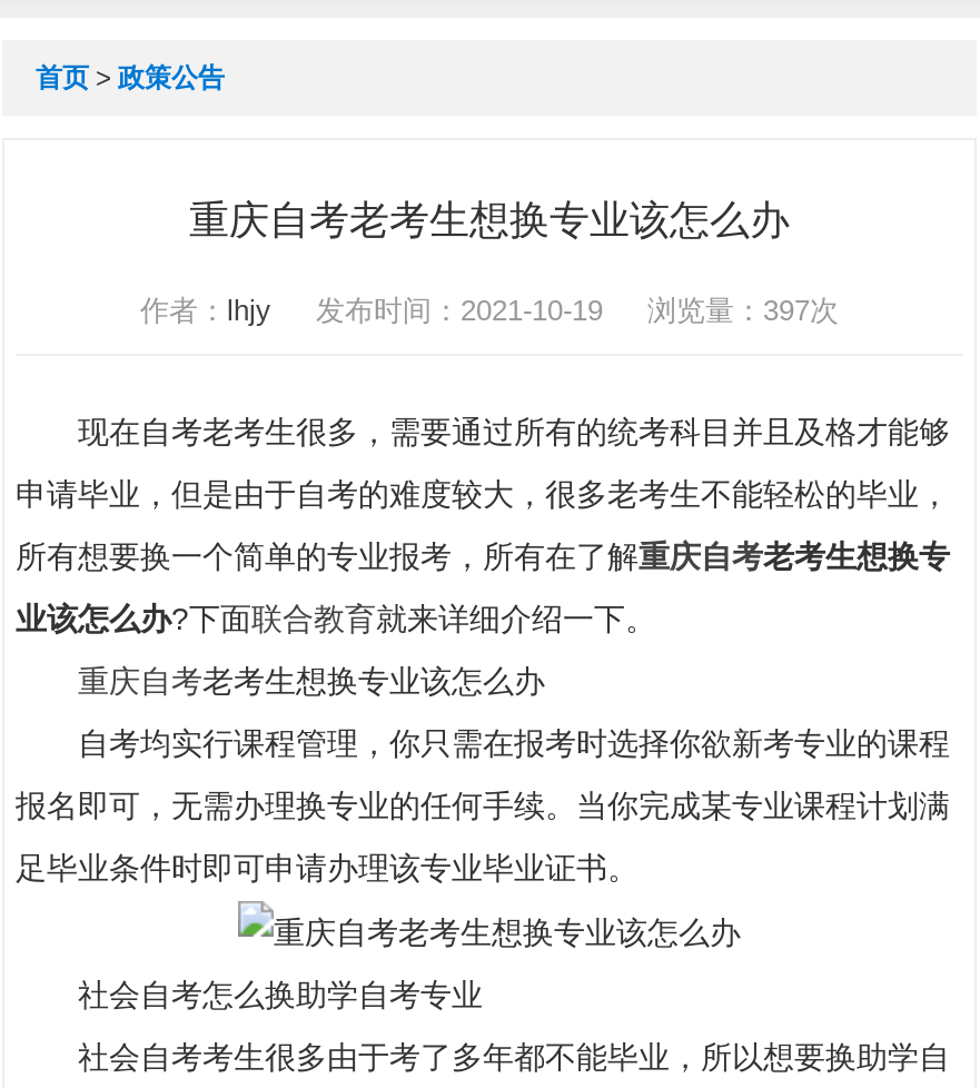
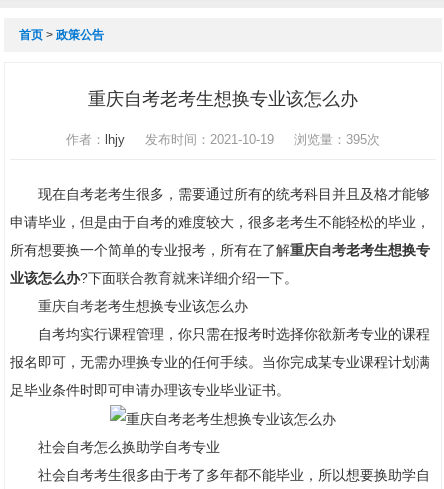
- 作者：lhjy 发布时间：2021-10-19 浏览量：397次
+ 作者：lhjy 发布时间：2021-10-19 浏览量：395次
